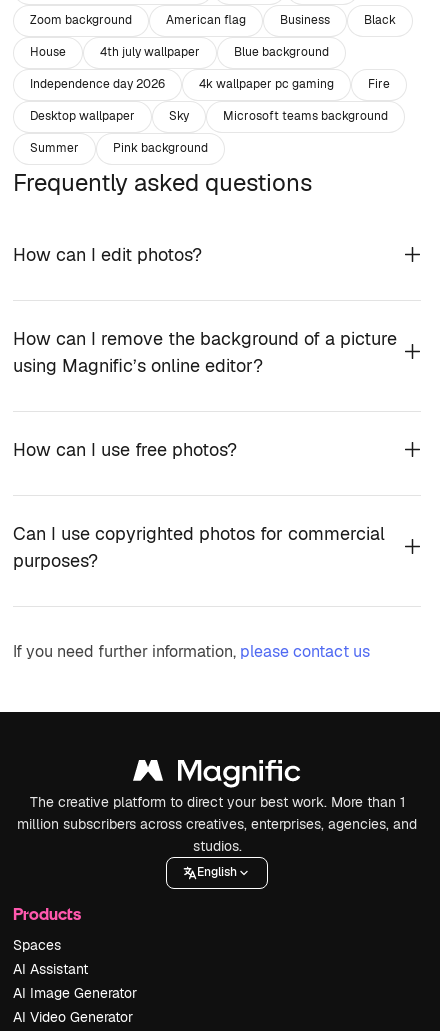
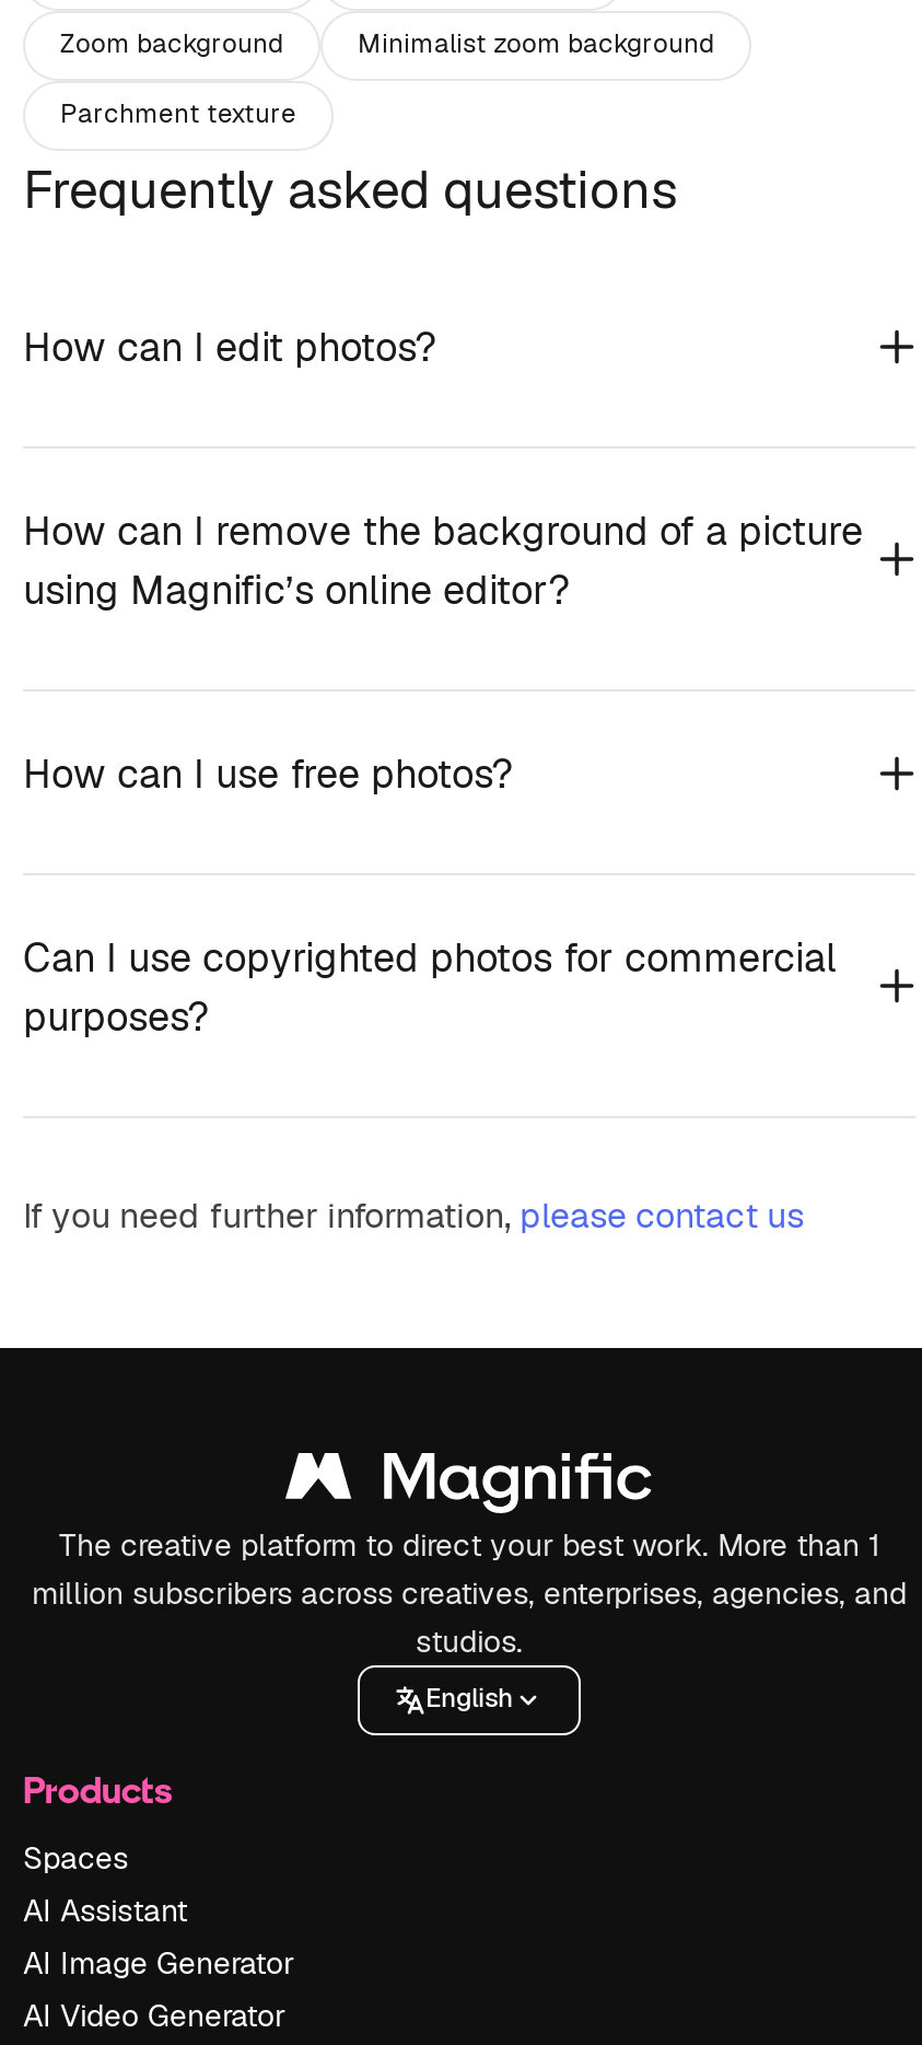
- American flag
- Business
- Black
- House
- 4th july wallpaper
- Blue background
- Independence day 2026
- 4k wallpaper pc gaming
- Fire
- Desktop wallpaper
- Sky
- Microsoft teams background
- Summer
- Pink background
+ Minimalist zoom background
+ Parchment texture
